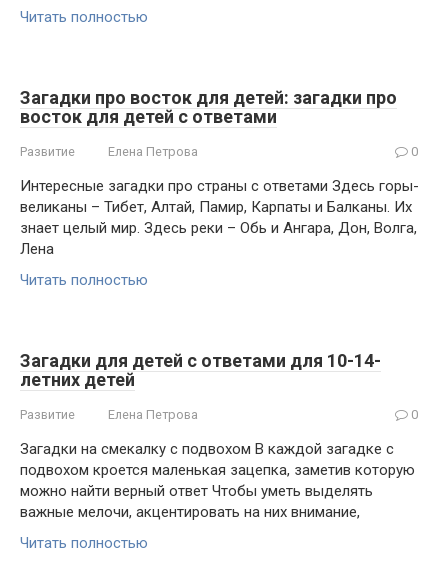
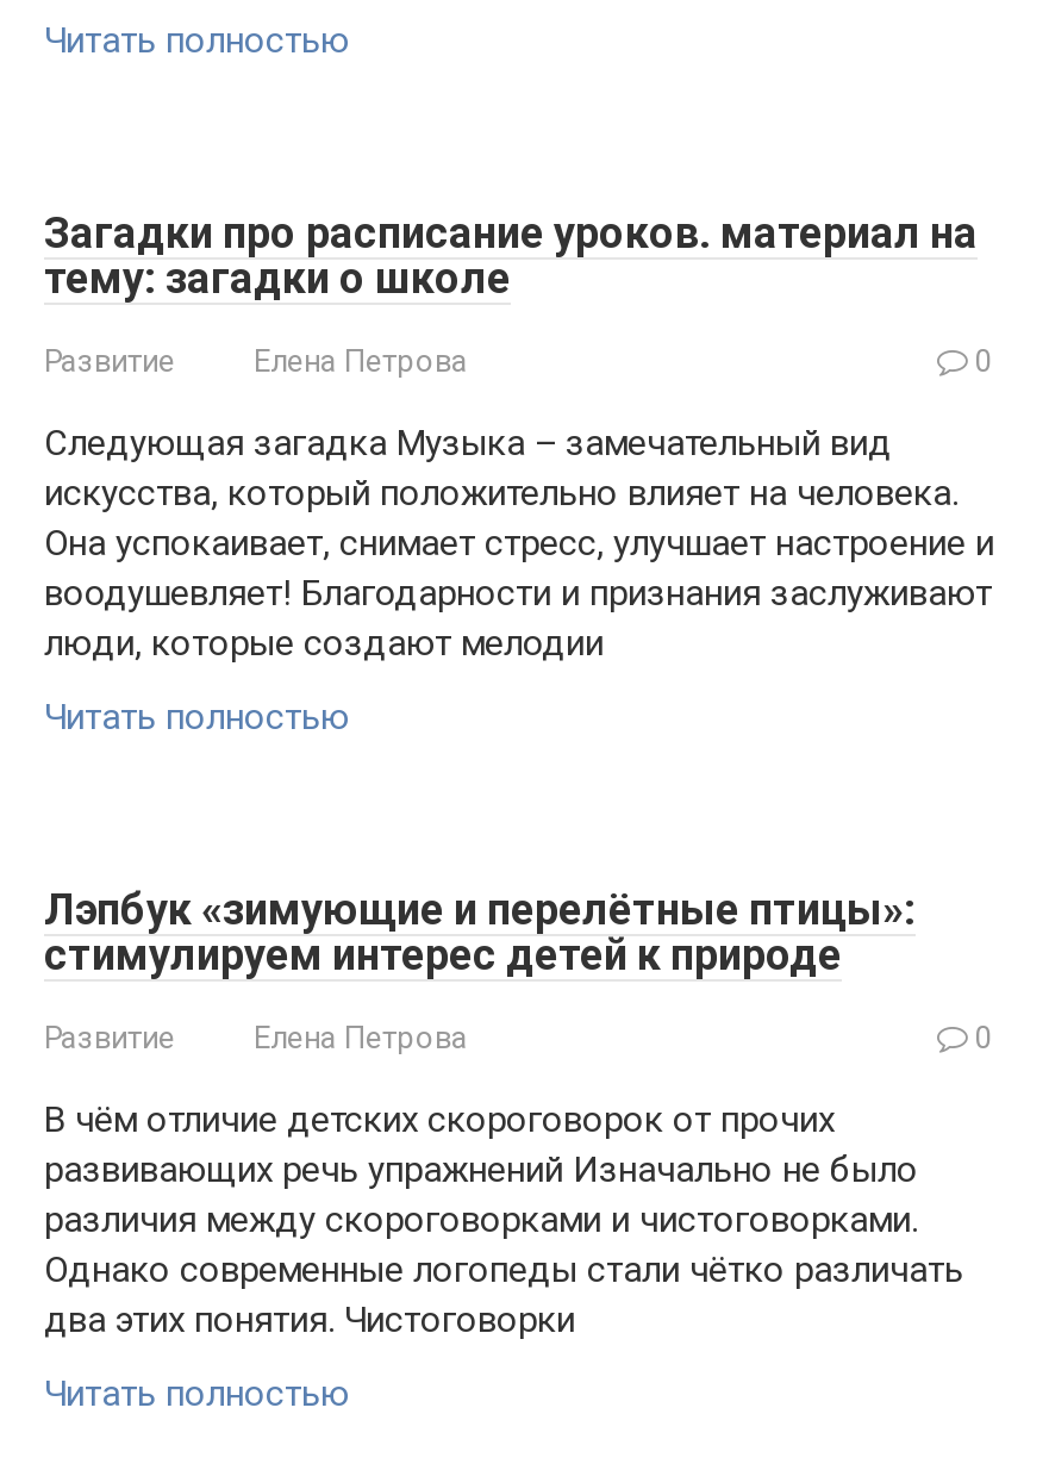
- Загадки про восток для детей: загадки про
- восток для детей с ответами
+ Загадки про расписание уроков. материал на
+ тему: загадки о школе

- Интересные загадки про страны с ответами Здесь горы-
- великаны – Тибет, Алтай, Памир, Карпаты и Балканы. Их
- знает целый мир. Здесь реки – Обь и Ангара, Дон, Волга,
- Лена
+ Следующая загадка Музыка – замечательный вид
+ искусства, который положительно влияет на человека.
+ Она успокаивает, снимает стресс, улучшает настроение и
+ воодушевляет! Благодарности и признания заслуживают
+ люди, которые создают мелодии

- Загадки для детей с ответами для 10-14-
- летних детей
+ Лэпбук «зимующие и перелётные птицы»:
+ стимулируем интерес детей к природе

- Загадки на смекалку с подвохом В каждой загадке с
- подвохом кроется маленькая зацепка, заметив которую
- можно найти верный ответ Чтобы уметь выделять
- важные мелочи, акцентировать на них внимание,
+ В чём отличие детских скороговорок от прочих
+ развивающих речь упражнений Изначально не было
+ различия между скороговорками и чистоговорками.
+ Однако современные логопеды стали чётко различать
+ два этих понятия. Чистоговорки
